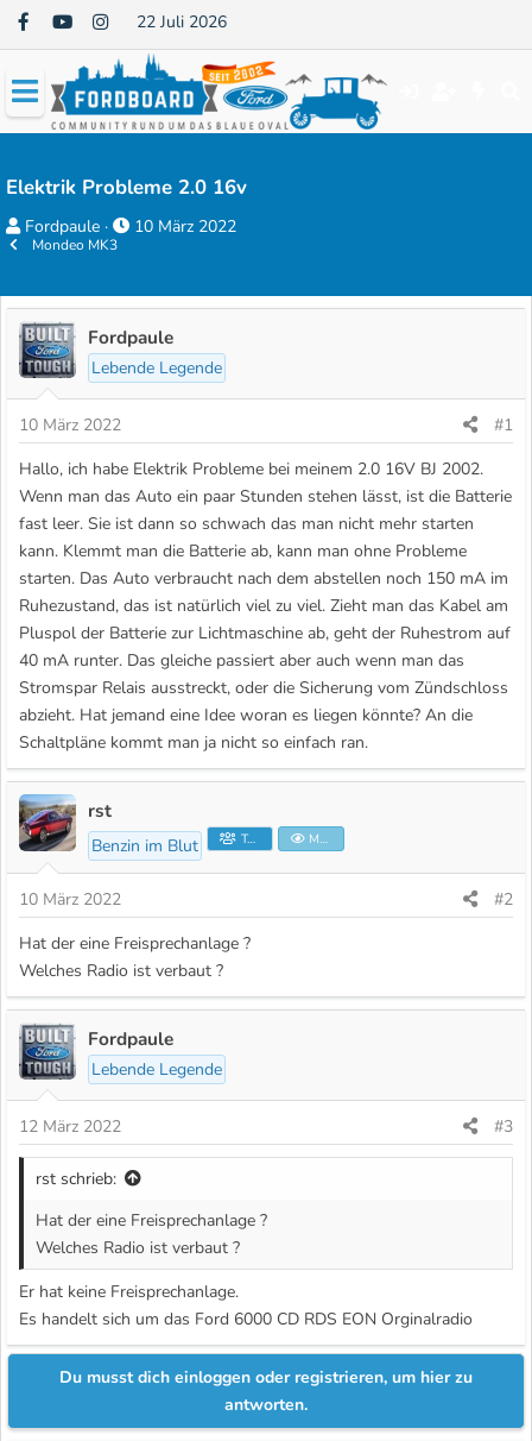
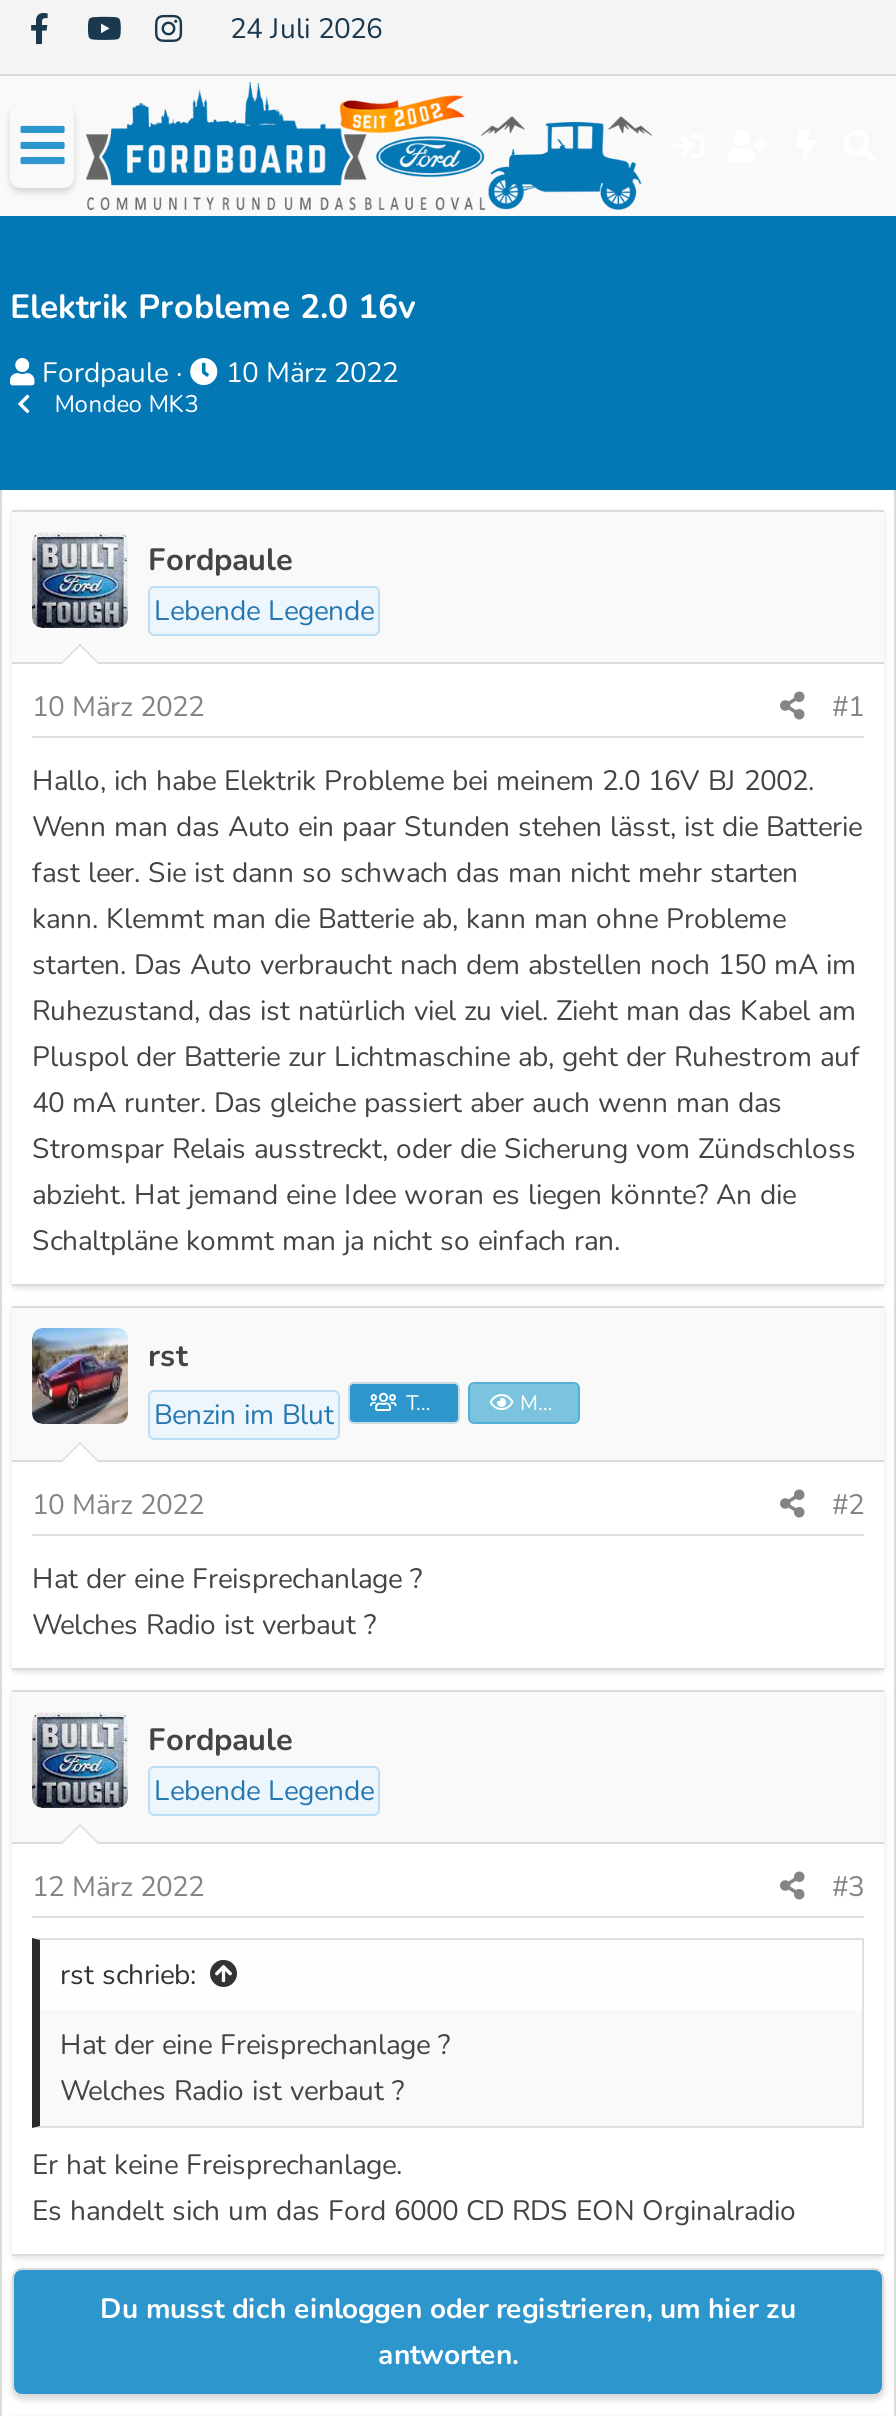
- 22 Juli 2026
+ 24 Juli 2026
